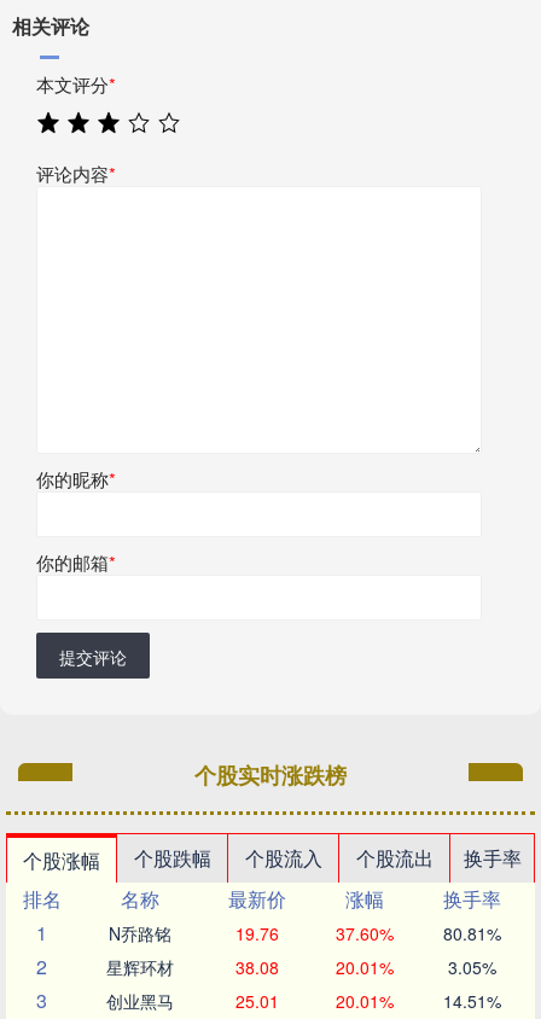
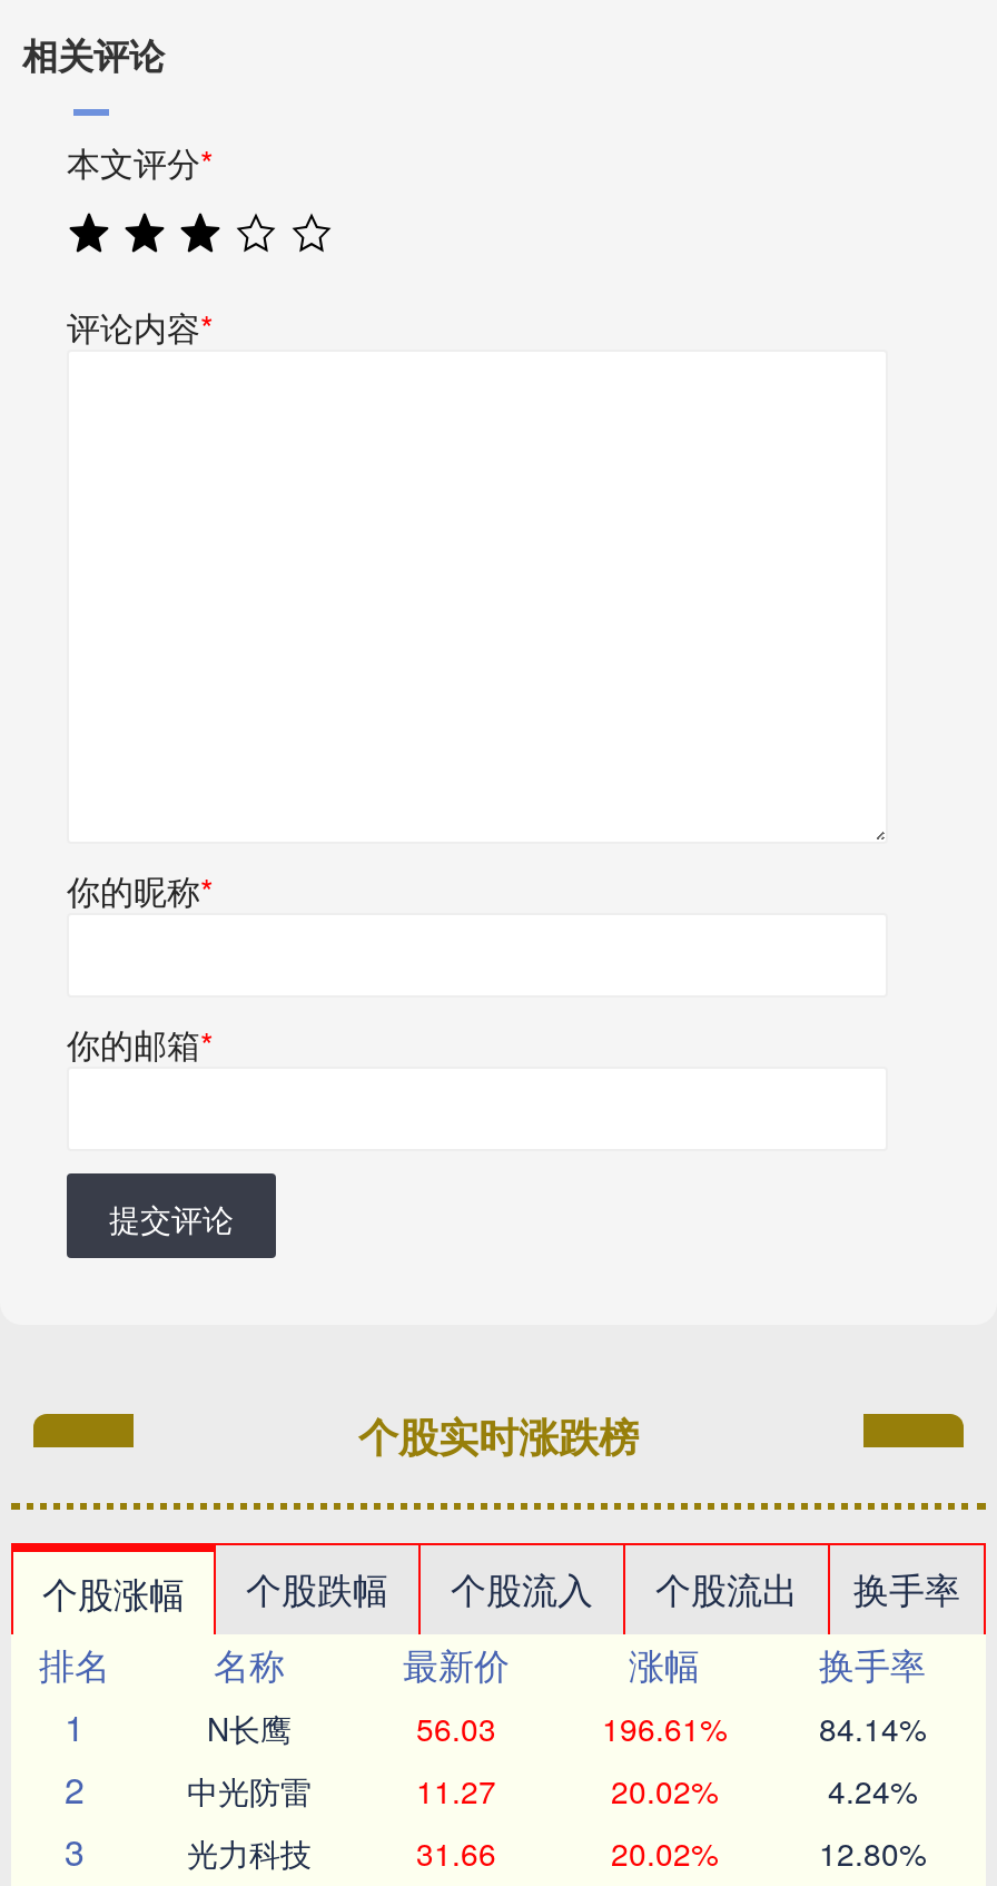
- N乔路铭
- 19.76
- 37.60%
- 80.81%
+ N长鹰
+ 56.03
+ 196.61%
+ 84.14%

- 星辉环材
- 38.08
- 20.01%
- 3.05%
+ 中光防雷
+ 11.27
+ 20.02%
+ 4.24%

- 创业黑马
- 25.01
- 20.01%
- 14.51%
+ 光力科技
+ 31.66
+ 20.02%
+ 12.80%
